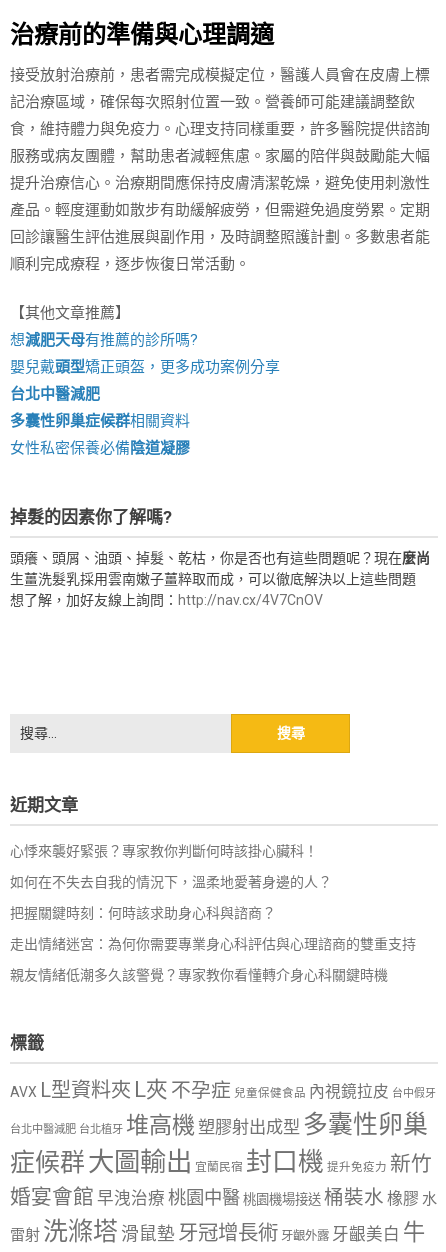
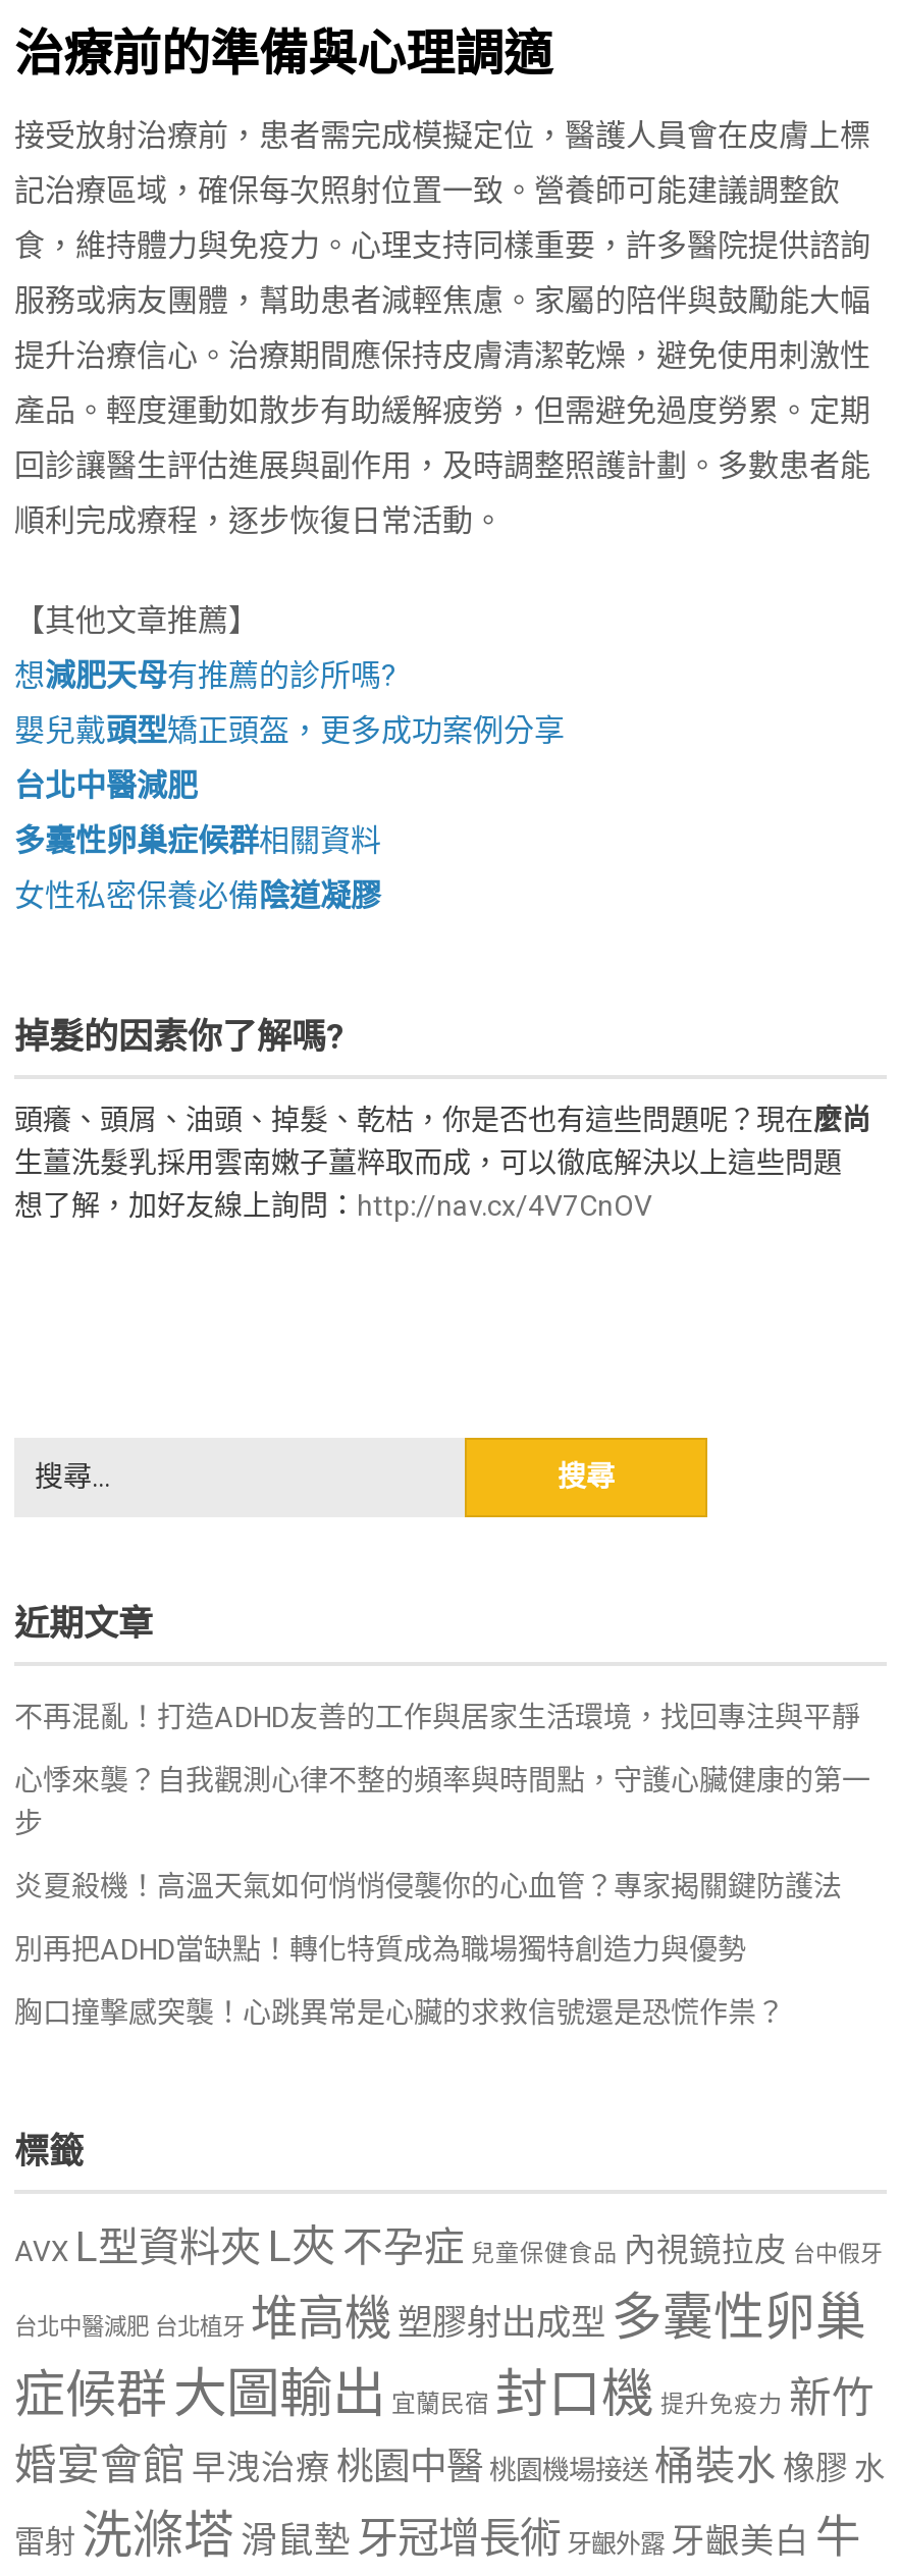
- 心悸來襲好緊張？專家教你判斷何時該掛心臟科！
+ 不再混亂！打造ADHD友善的工作與居家生活環境，找回專注與平靜

- 如何在不失去自我的情況下，溫柔地愛著身邊的人？
+ 心悸來襲？自我觀測心律不整的頻率與時間點，守護心臟健康的第一
+ 步

- 把握關鍵時刻：何時該求助身心科與諮商？
+ 炎夏殺機！高溫天氣如何悄悄侵襲你的心血管？專家揭關鍵防護法

- 走出情緒迷宮：為何你需要專業身心科評估與心理諮商的雙重支持
+ 別再把ADHD當缺點！轉化特質成為職場獨特創造力與優勢

- 親友情緒低潮多久該警覺？專家教你看懂轉介身心科關鍵時機
+ 胸口撞擊感突襲！心跳異常是心臟的求救信號還是恐慌作祟？
